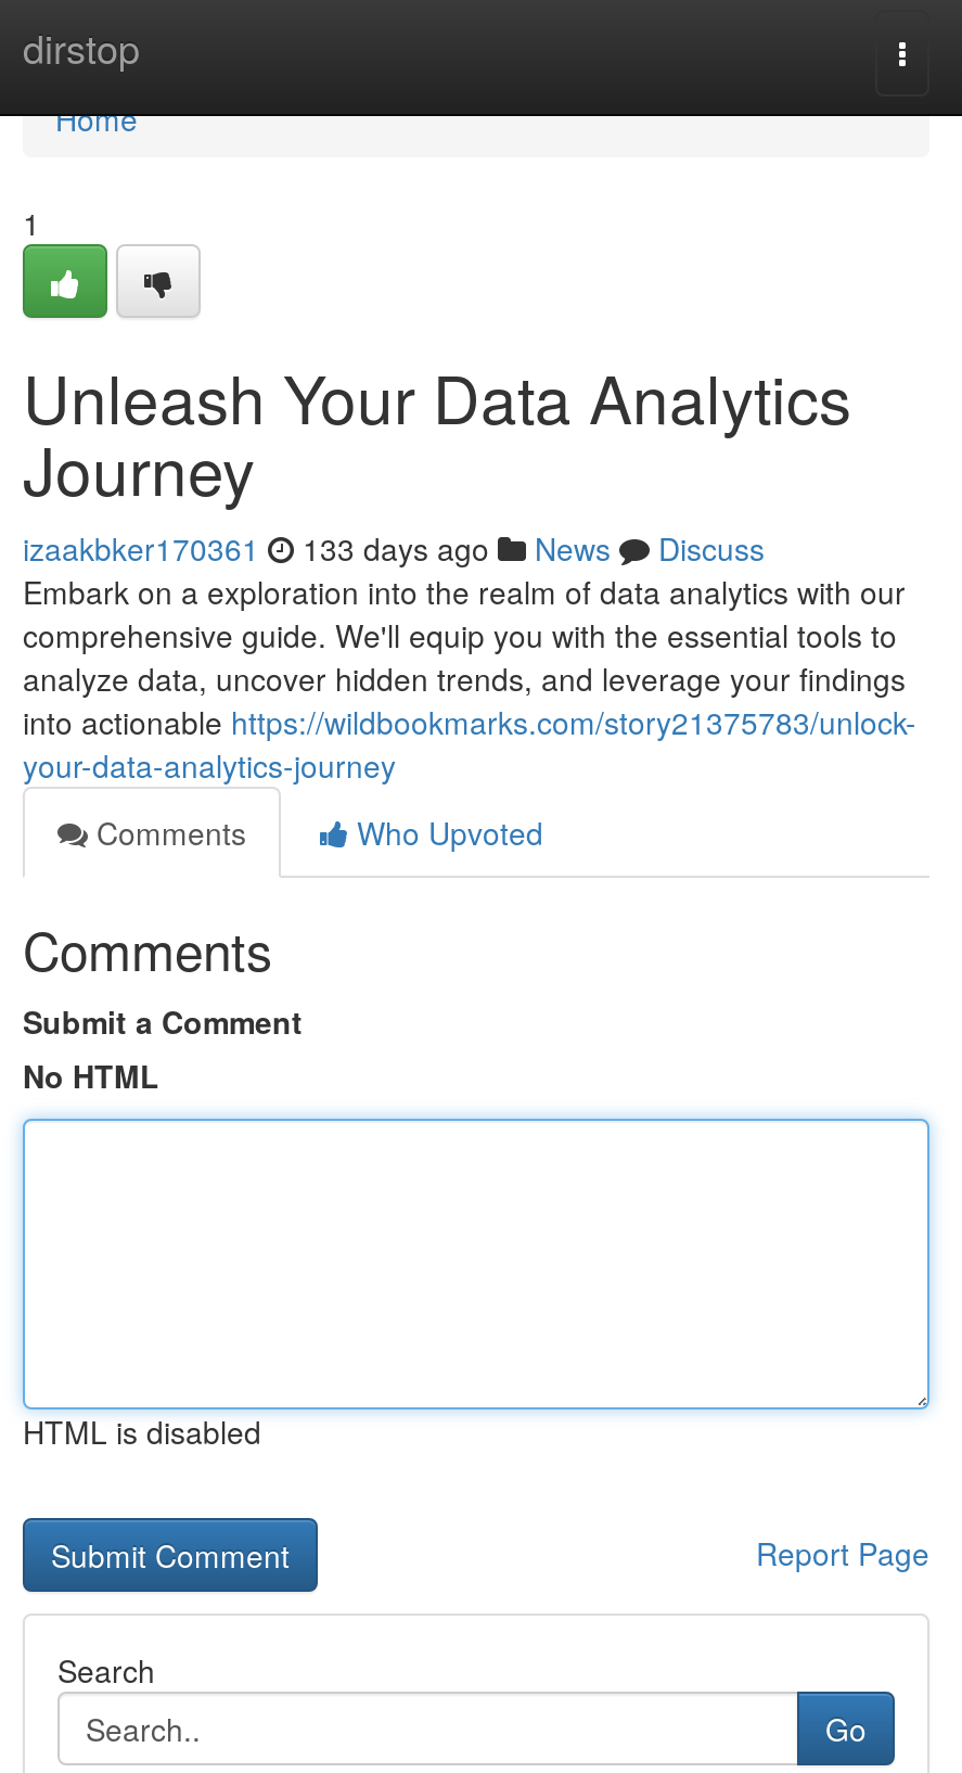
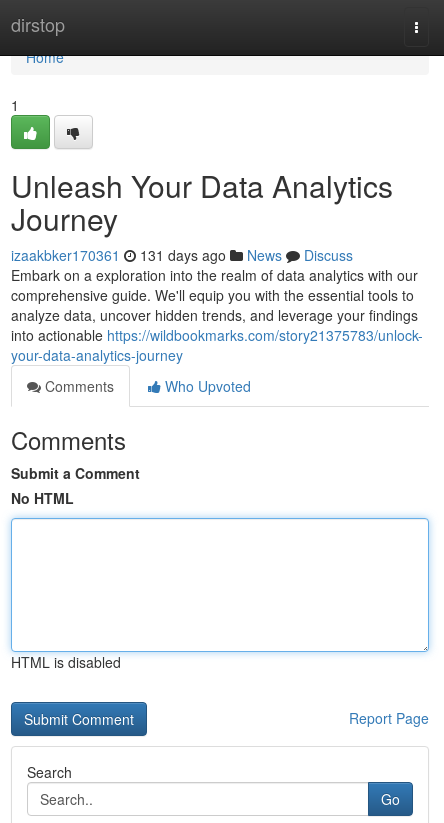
- izaakbker170361 133 days ago News Discuss
+ izaakbker170361 131 days ago News Discuss
